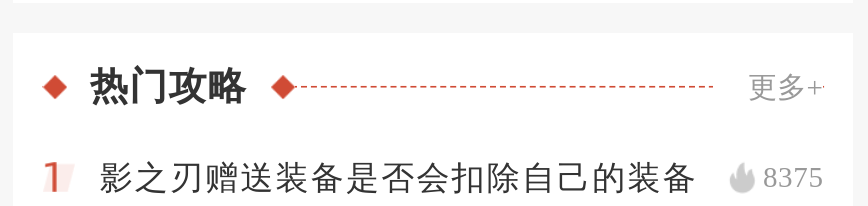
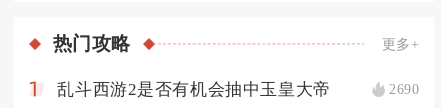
- 影之刃赠送装备是否会扣除自己的装备
- 8375
+ 乱斗西游2是否有机会抽中玉皇大帝
+ 2690
